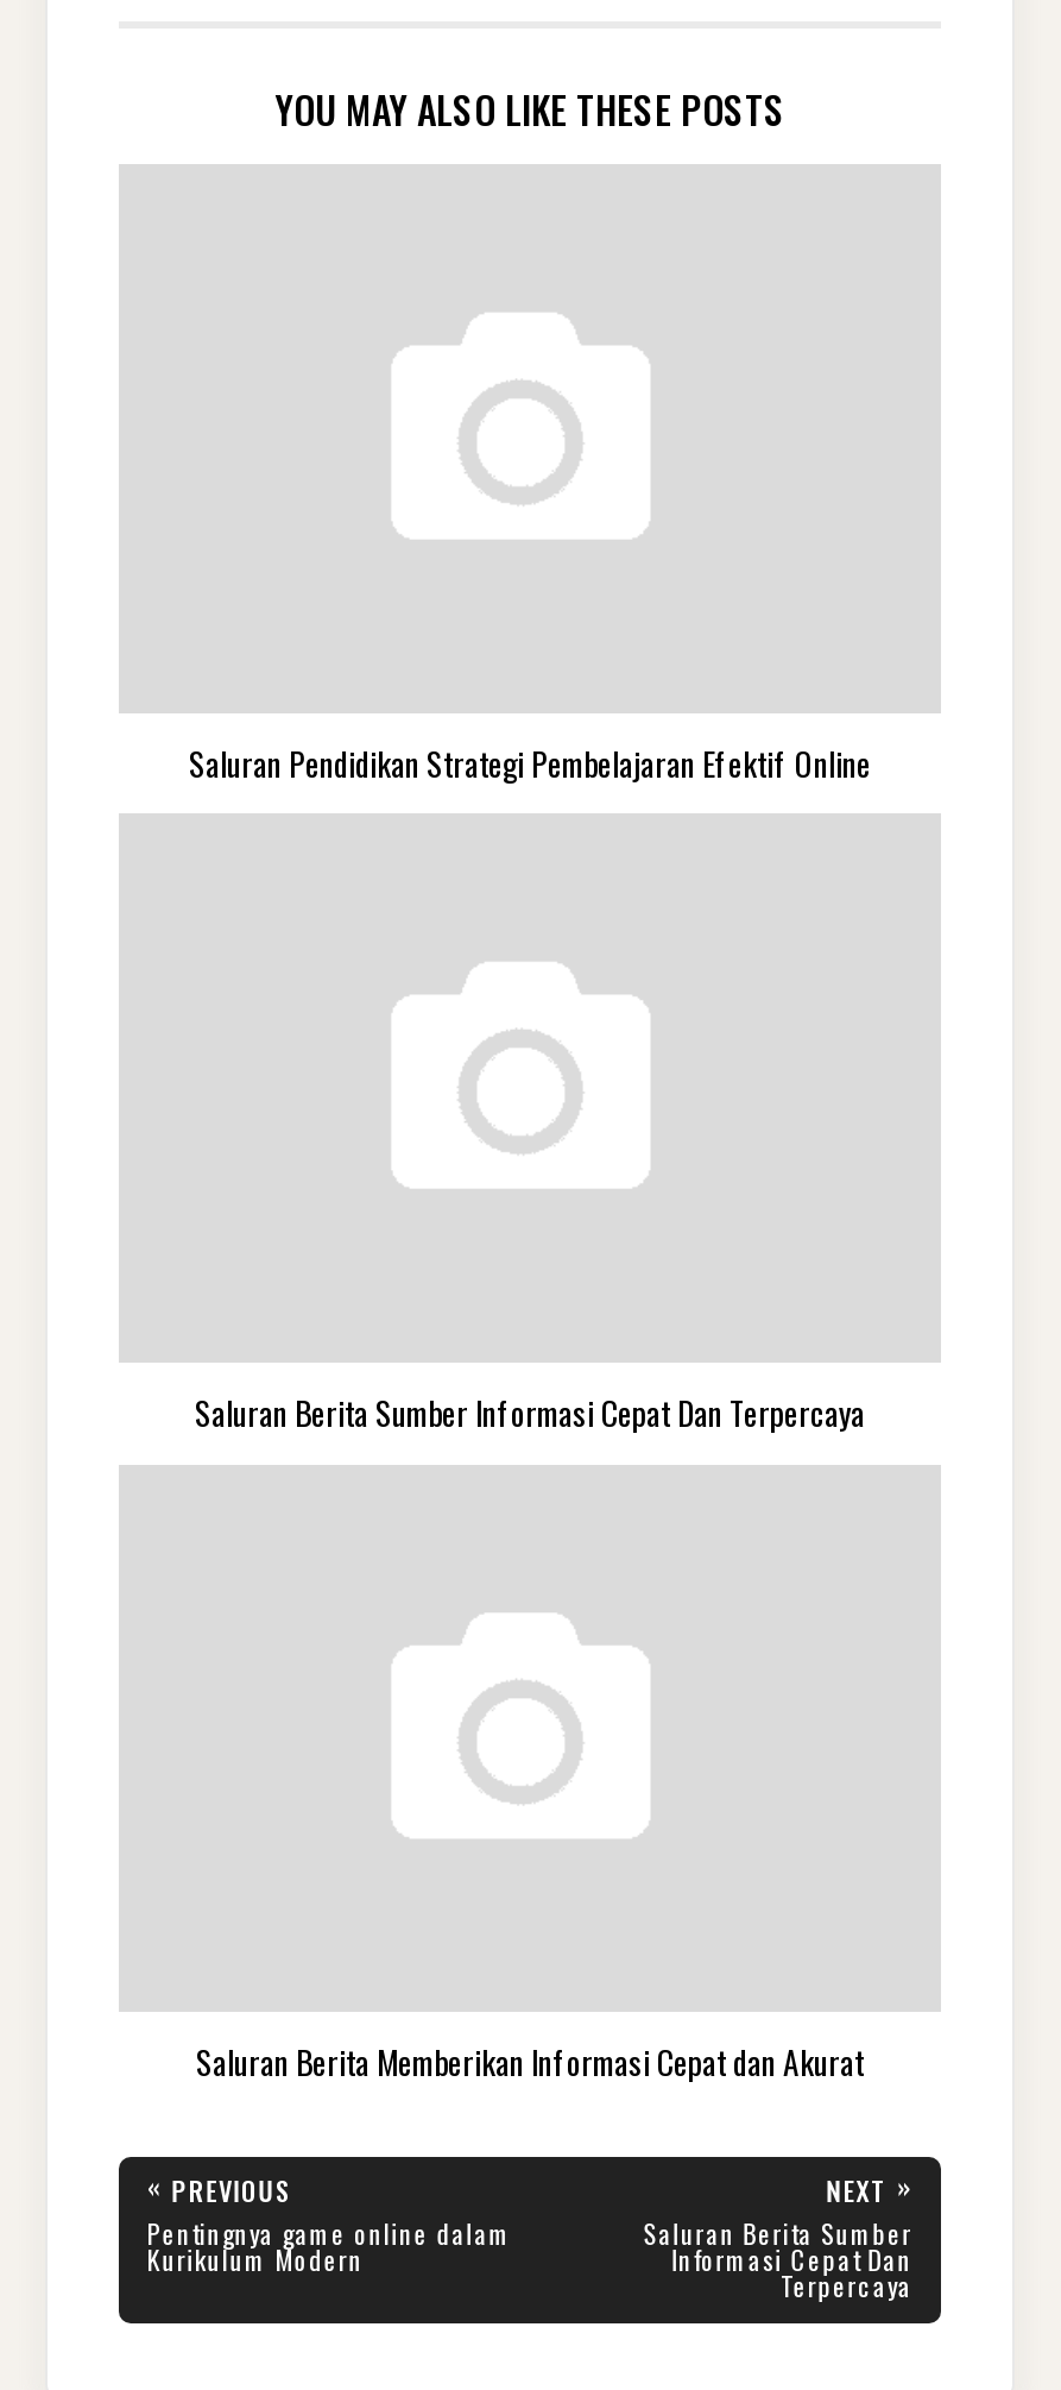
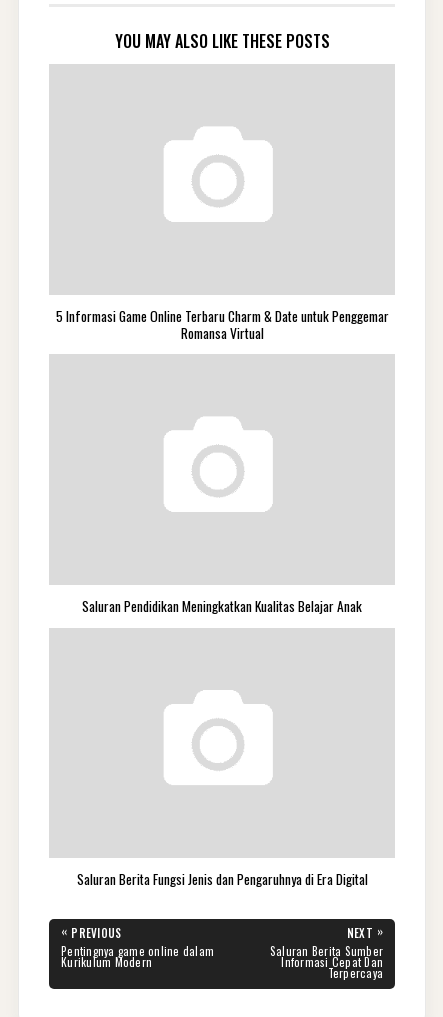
- Saluran Pendidikan Strategi Pembelajaran Efektif Online
+ 5 Informasi Game Online Terbaru Charm & Date untuk Penggemar
+ Romansa Virtual

- Saluran Berita Sumber Informasi Cepat Dan Terpercaya
+ Saluran Pendidikan Meningkatkan Kualitas Belajar Anak

- Saluran Berita Memberikan Informasi Cepat dan Akurat
+ Saluran Berita Fungsi Jenis dan Pengaruhnya di Era Digital
